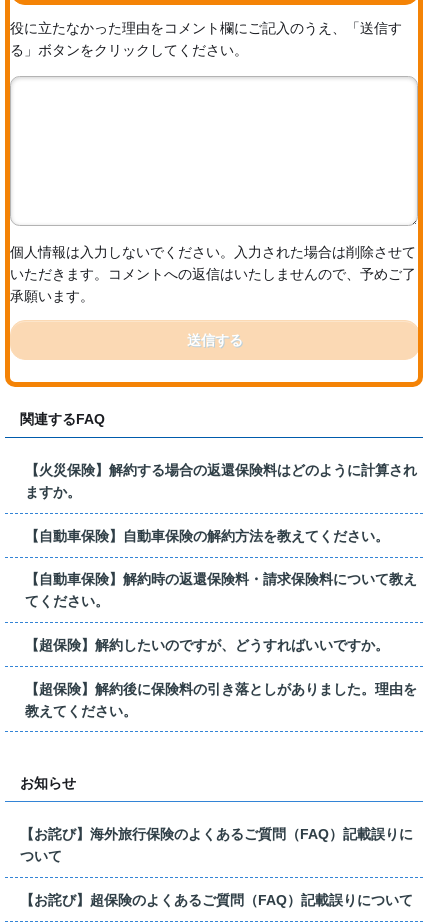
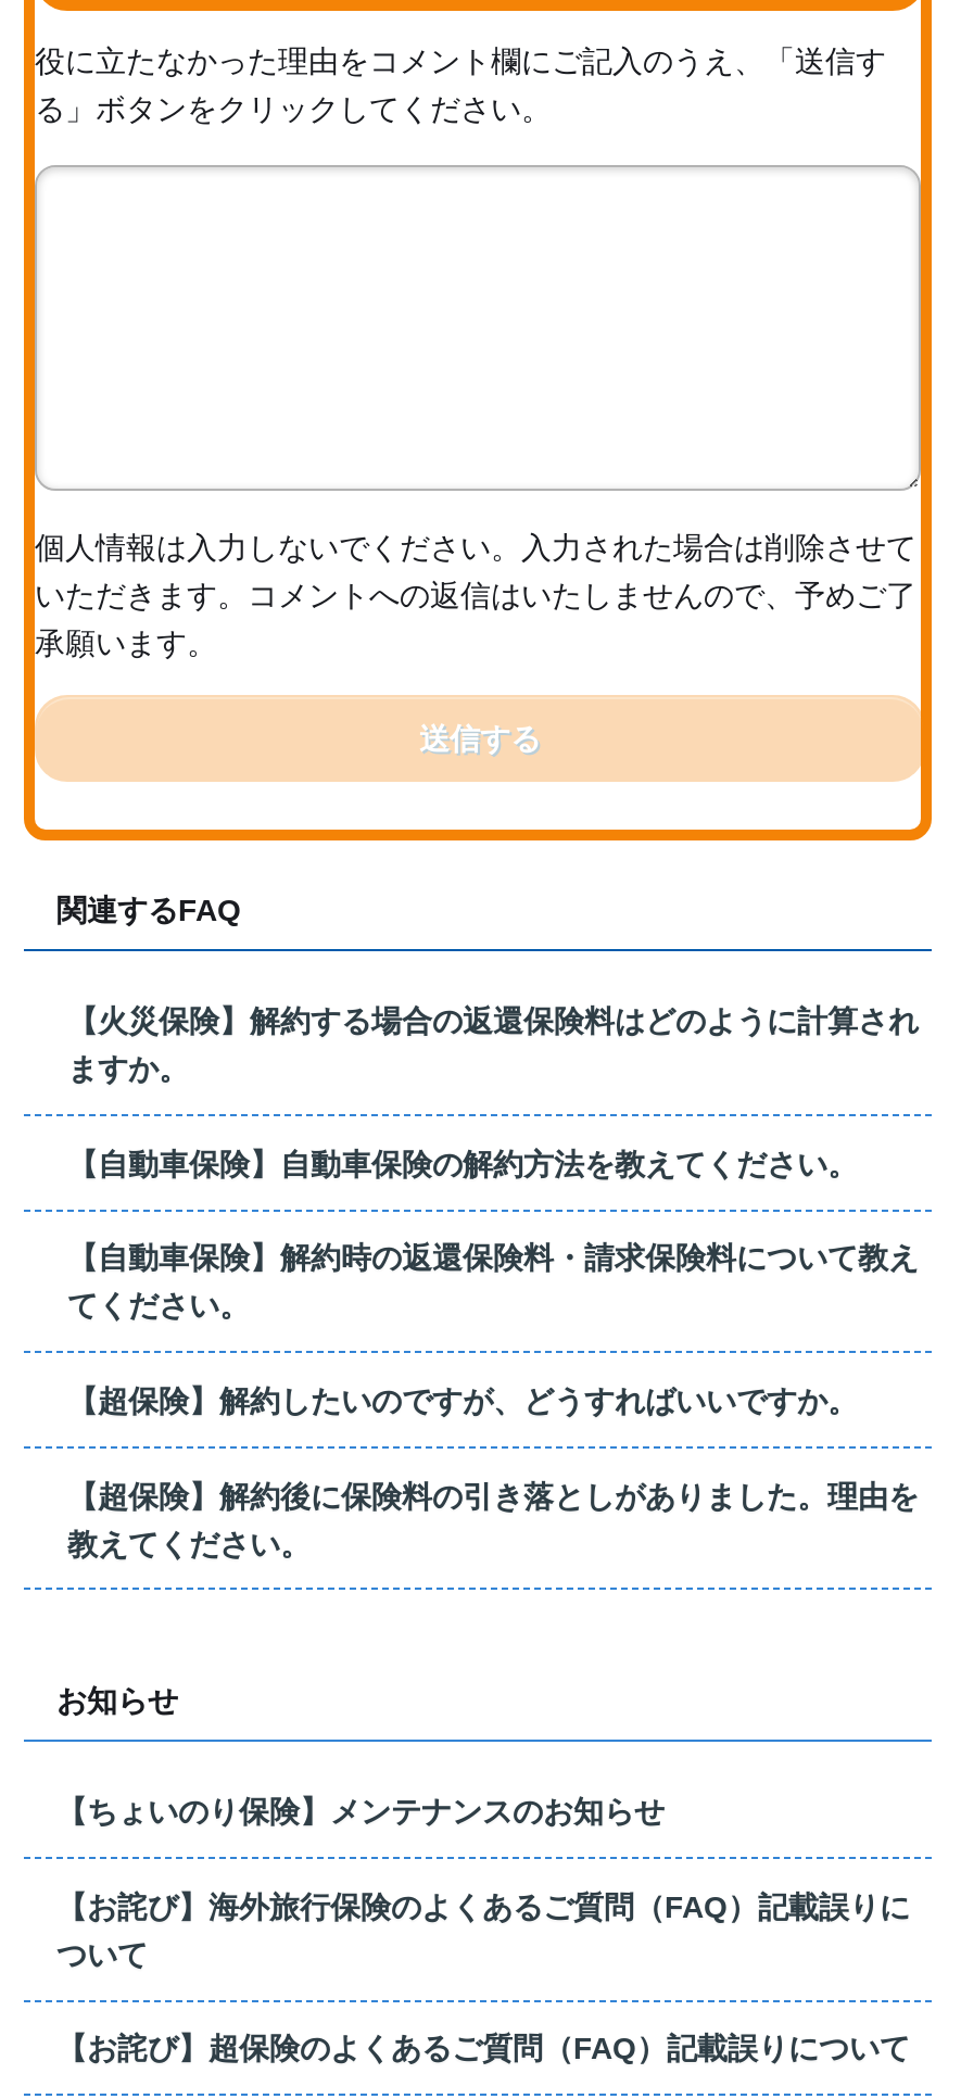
+ 【ちょいのり保険】メンテナンスのお知らせ
